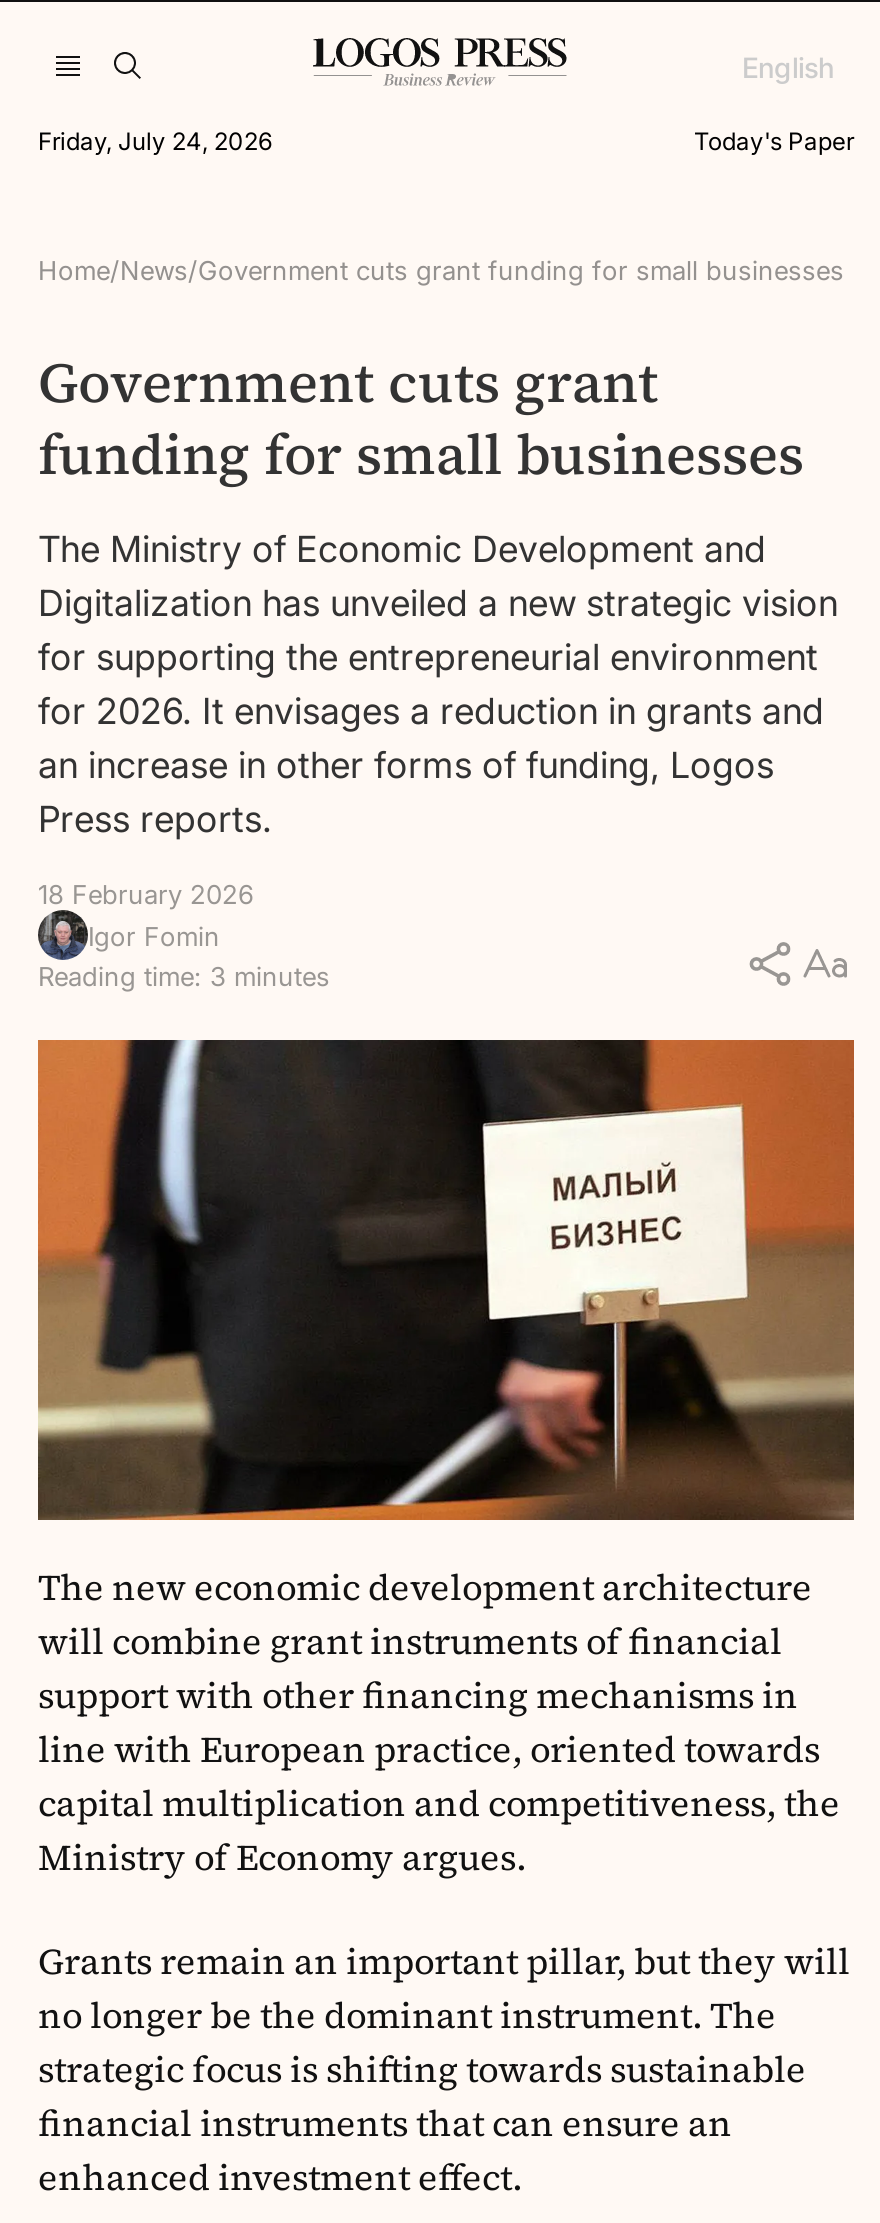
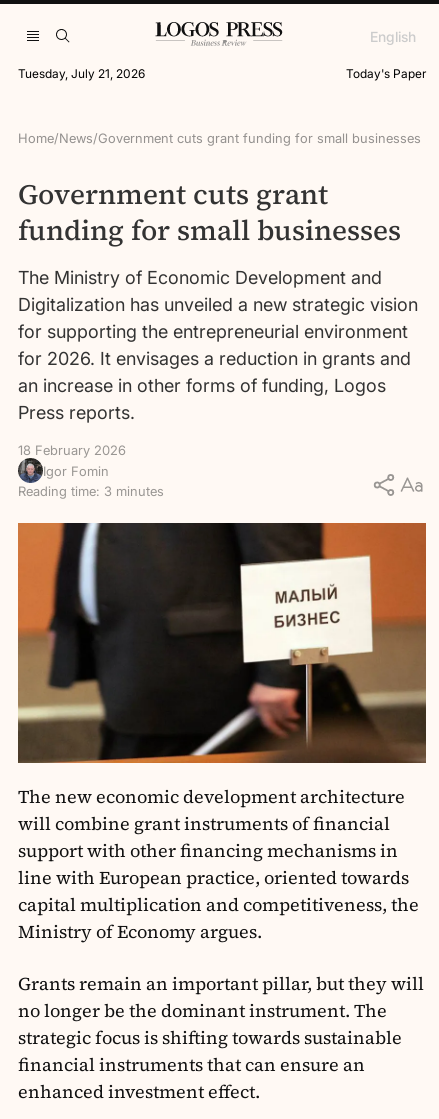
- Friday, July 24, 2026
+ Tuesday, July 21, 2026
